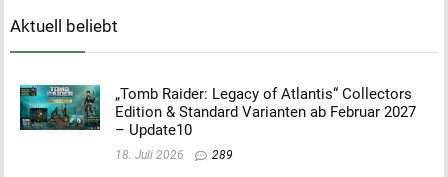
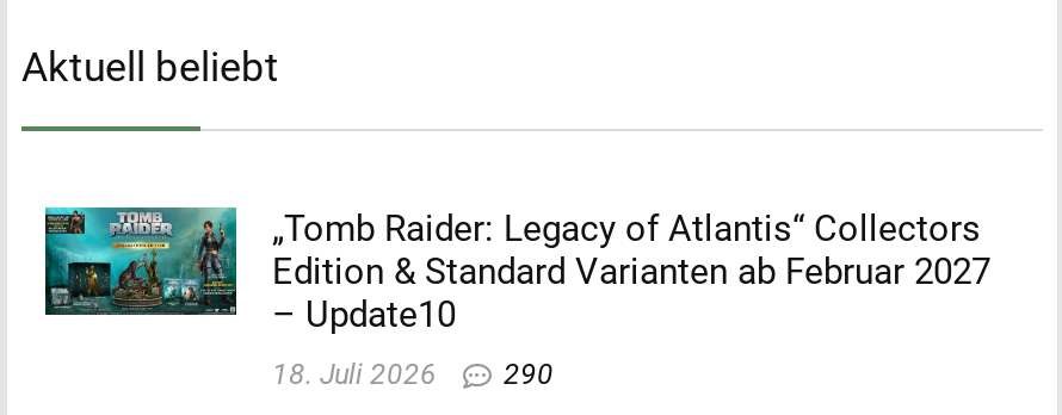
- 18. Juli 2026 289
+ 18. Juli 2026 290
